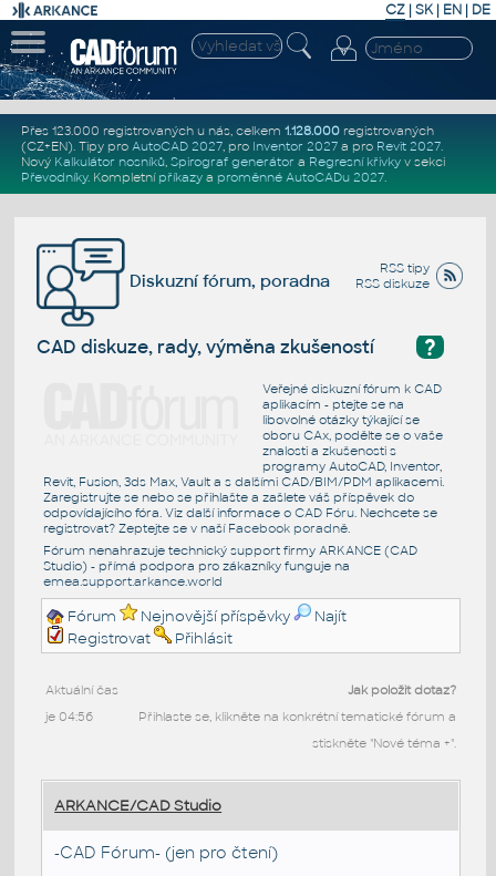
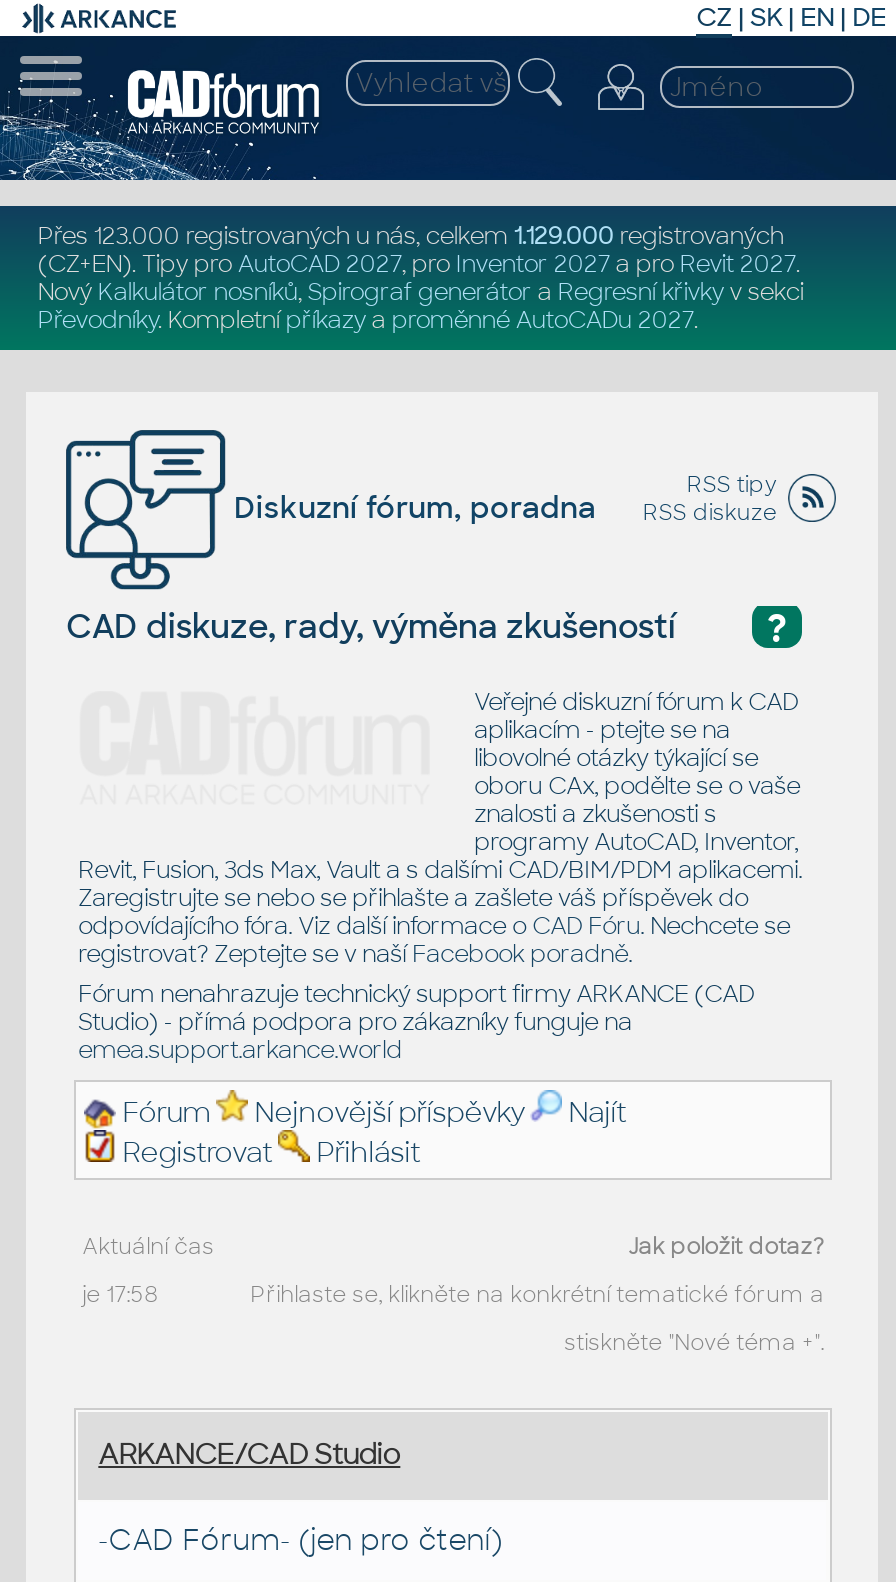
- Přes 123.000 registrovaných u nás, celkem 1.128.000 registrovaných
+ Přes 123.000 registrovaných u nás, celkem 1.129.000 registrovaných

- je 04:56
+ je 17:58
